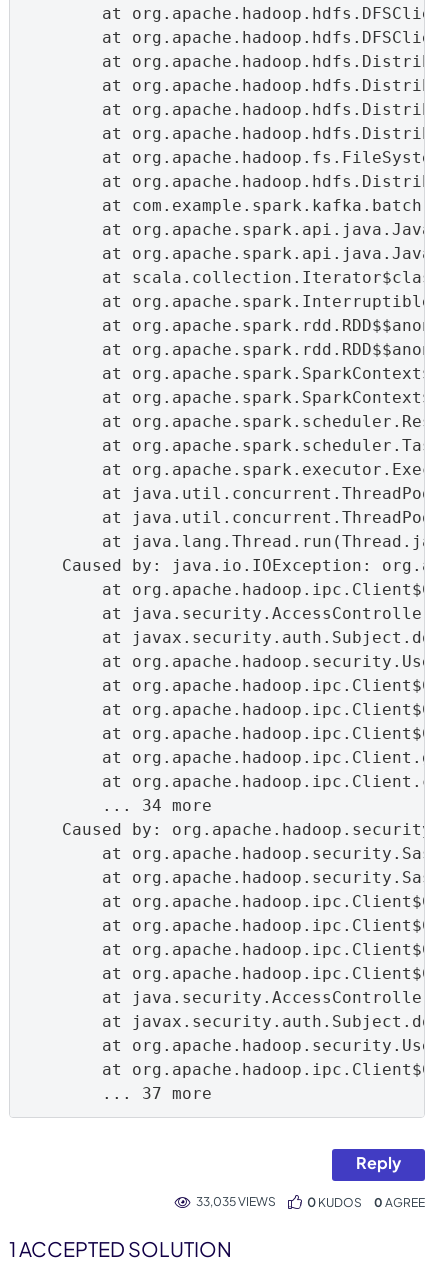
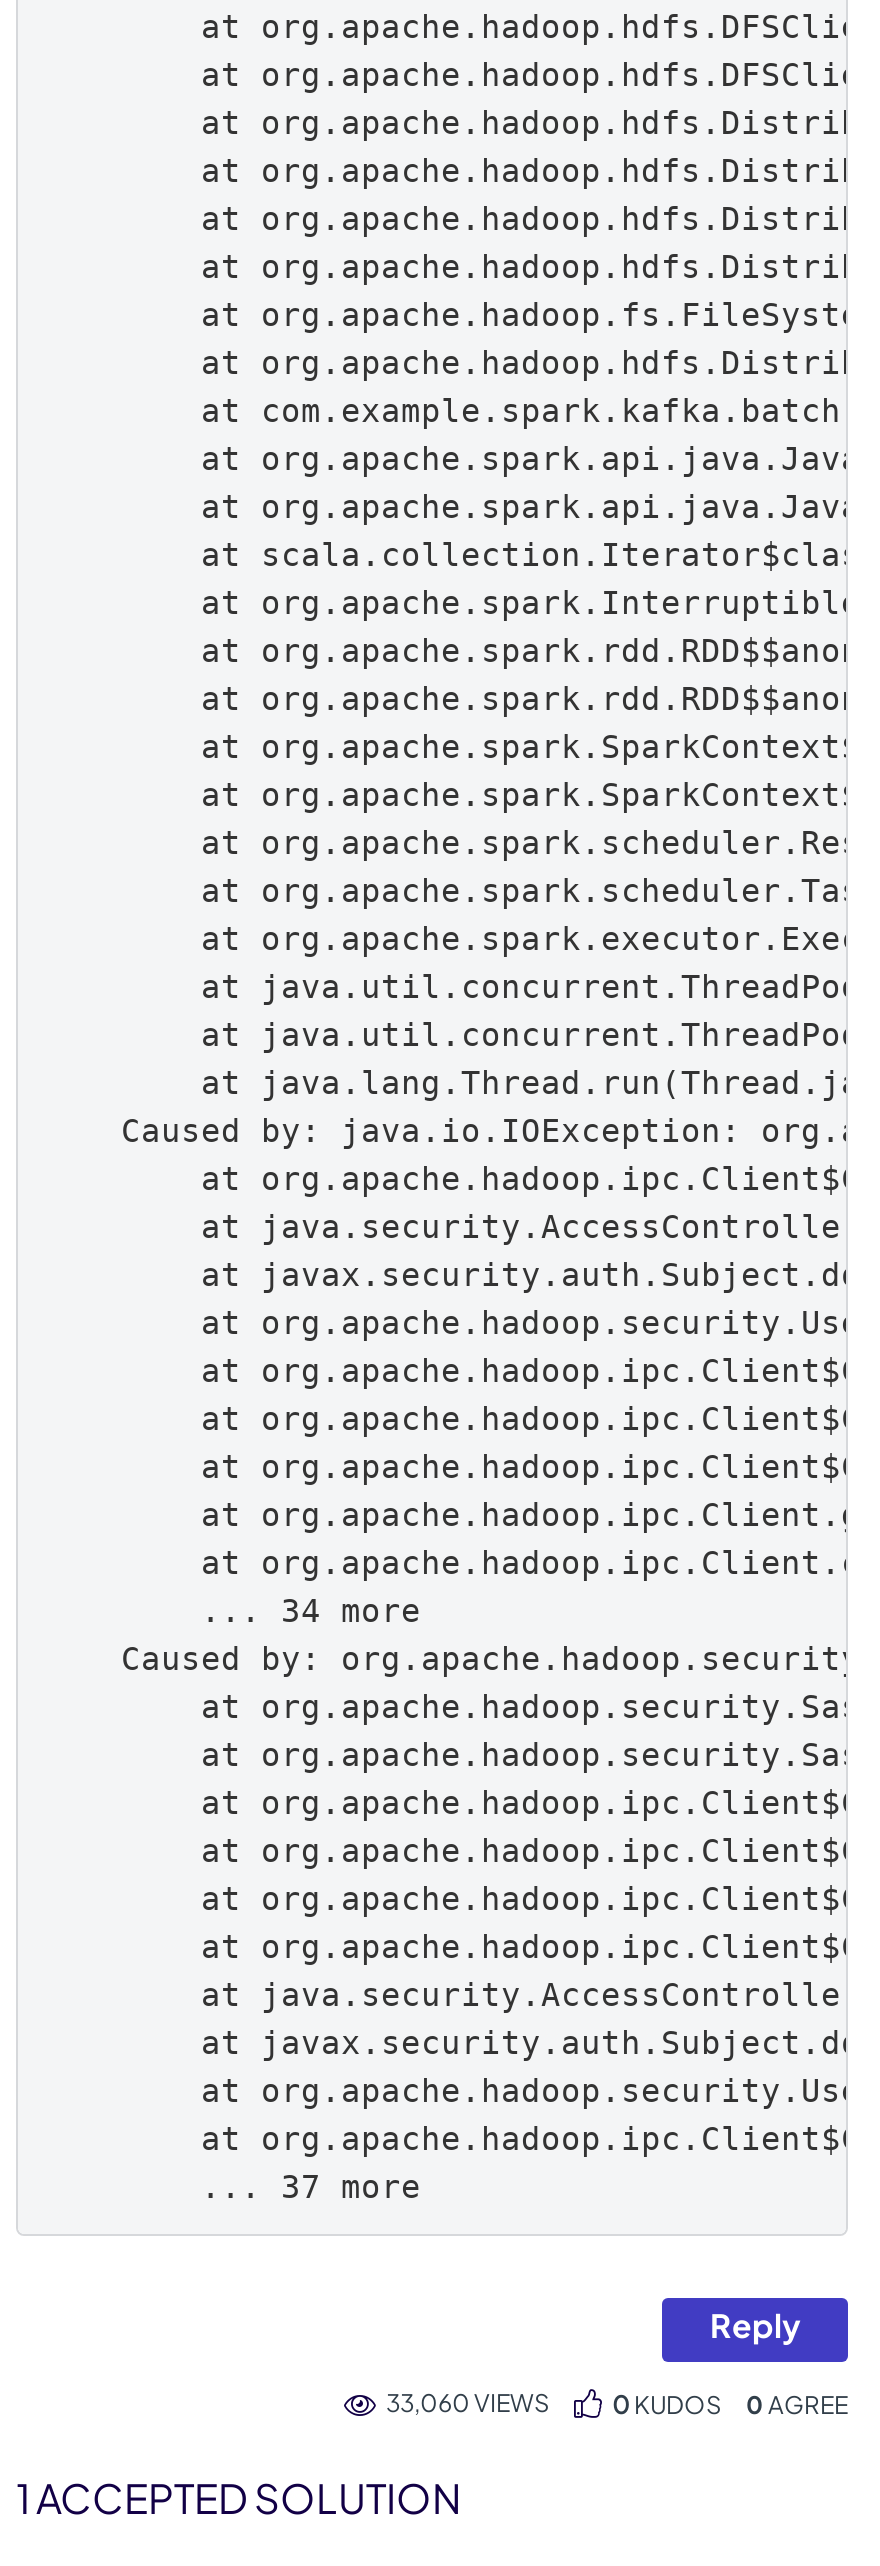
- 33,035 VIEWS
+ 33,060 VIEWS
